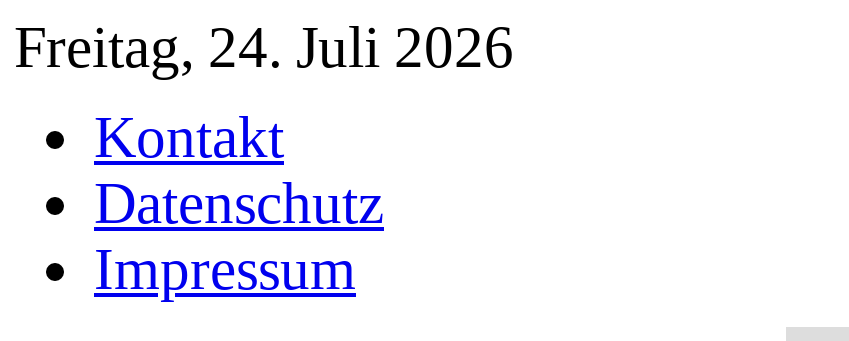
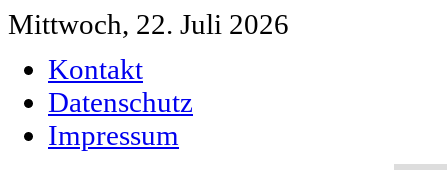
- Freitag, 24. Juli 2026
+ Mittwoch, 22. Juli 2026
